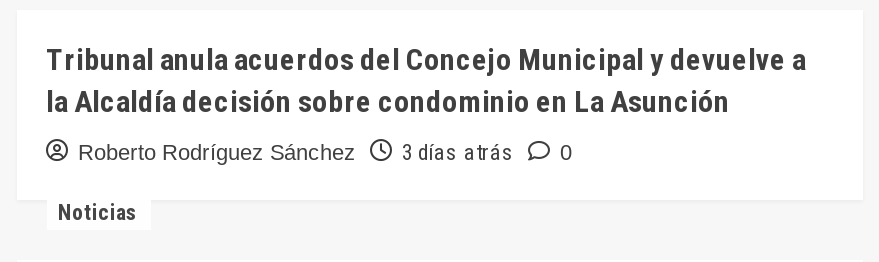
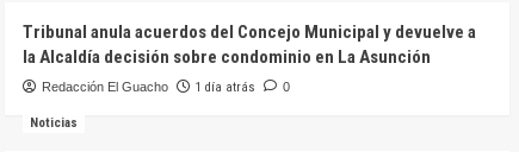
- Roberto Rodríguez Sánchez
- 3 días atrás
+ Redacción El Guacho
+ 1 día atrás
